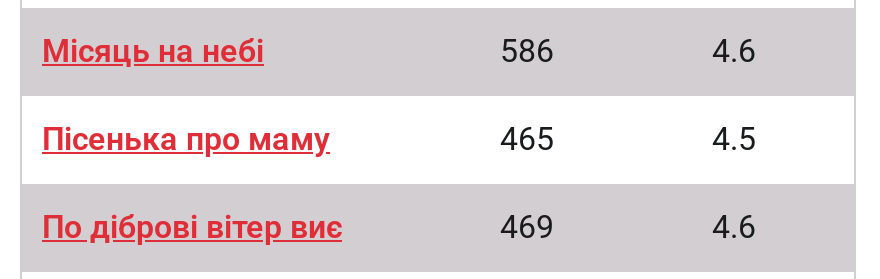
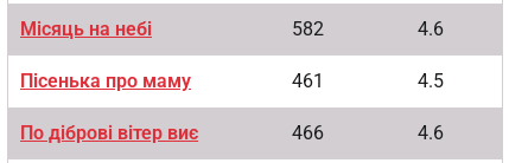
- 586
+ 582

- 465
+ 461

- 469
+ 466
